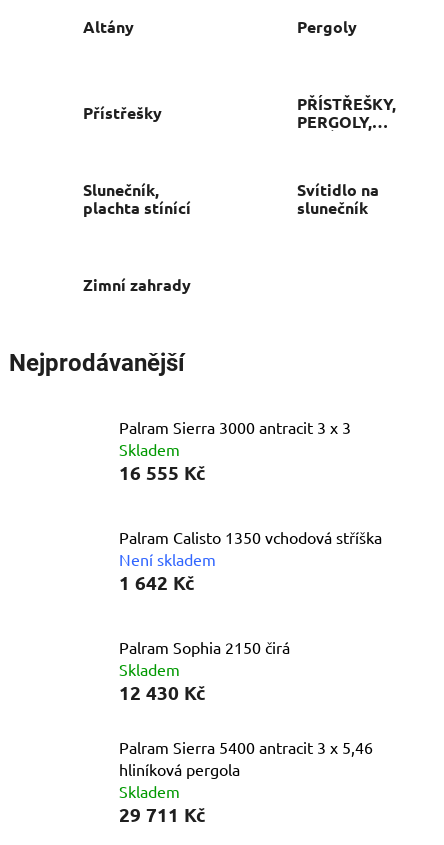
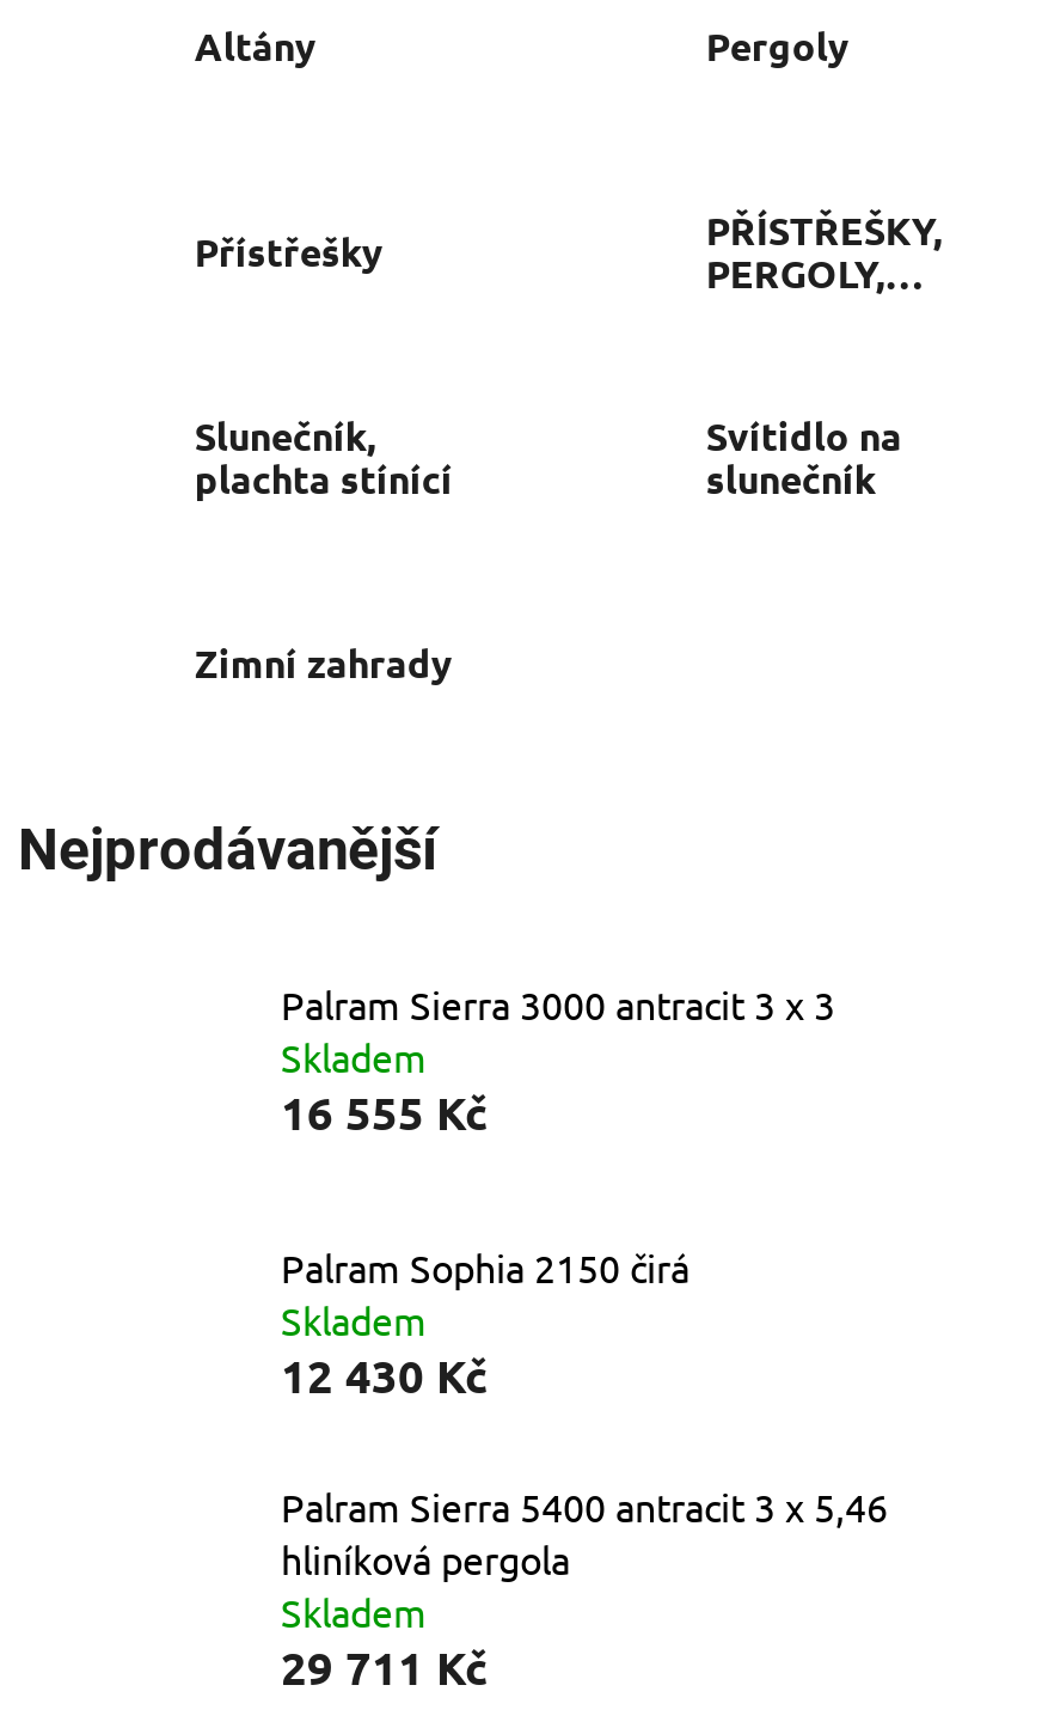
- Palram Calisto 1350 vchodová stříška
- Není skladem
- 1 642 Kč
